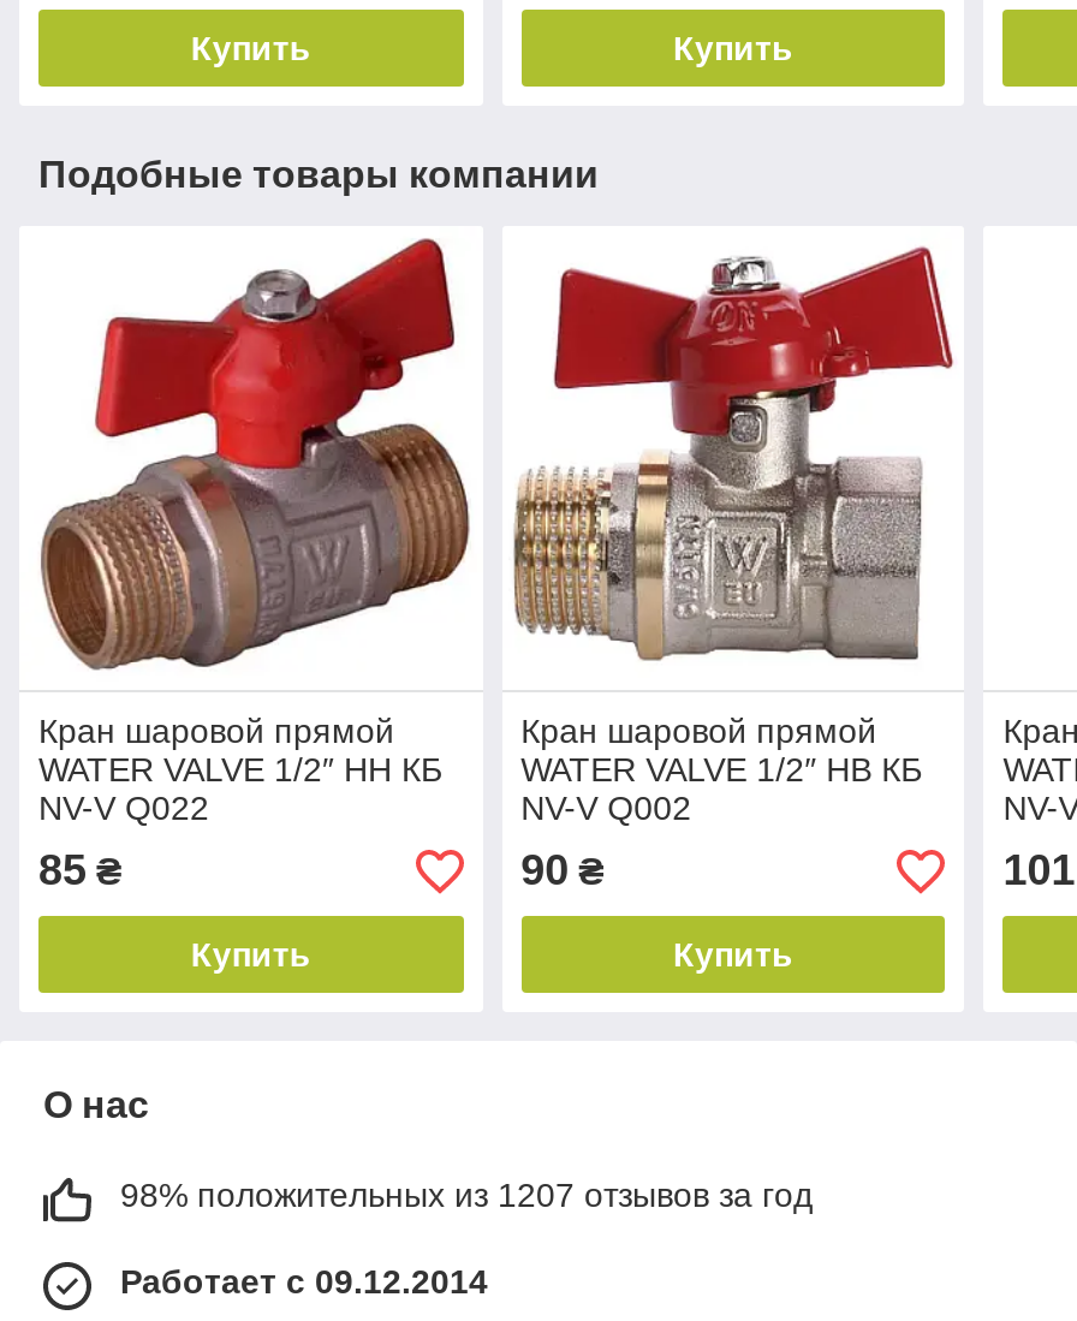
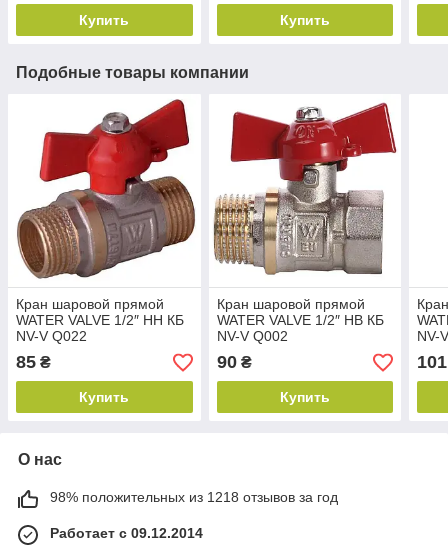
- 98% положительных из 1207 отзывов за год
+ 98% положительных из 1218 отзывов за год
